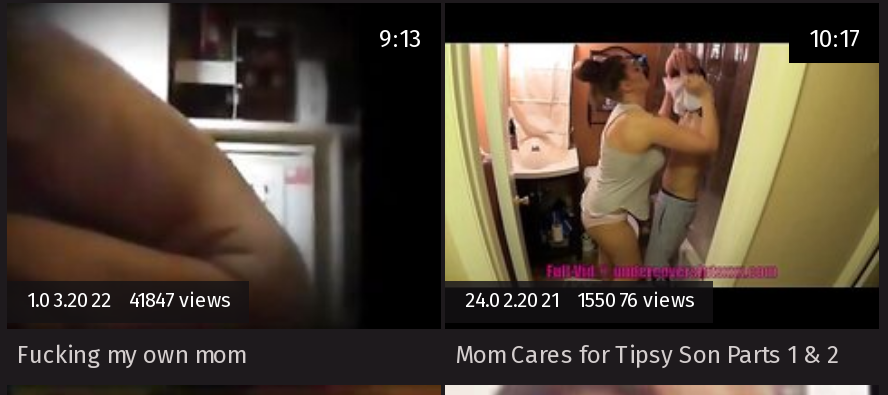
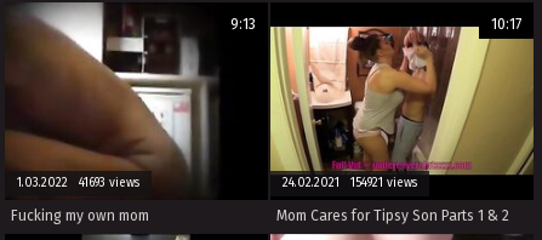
- 1.03.2022 41847 views
+ 1.03.2022 41693 views

- 24.02.2021 155076 views
+ 24.02.2021 154921 views
